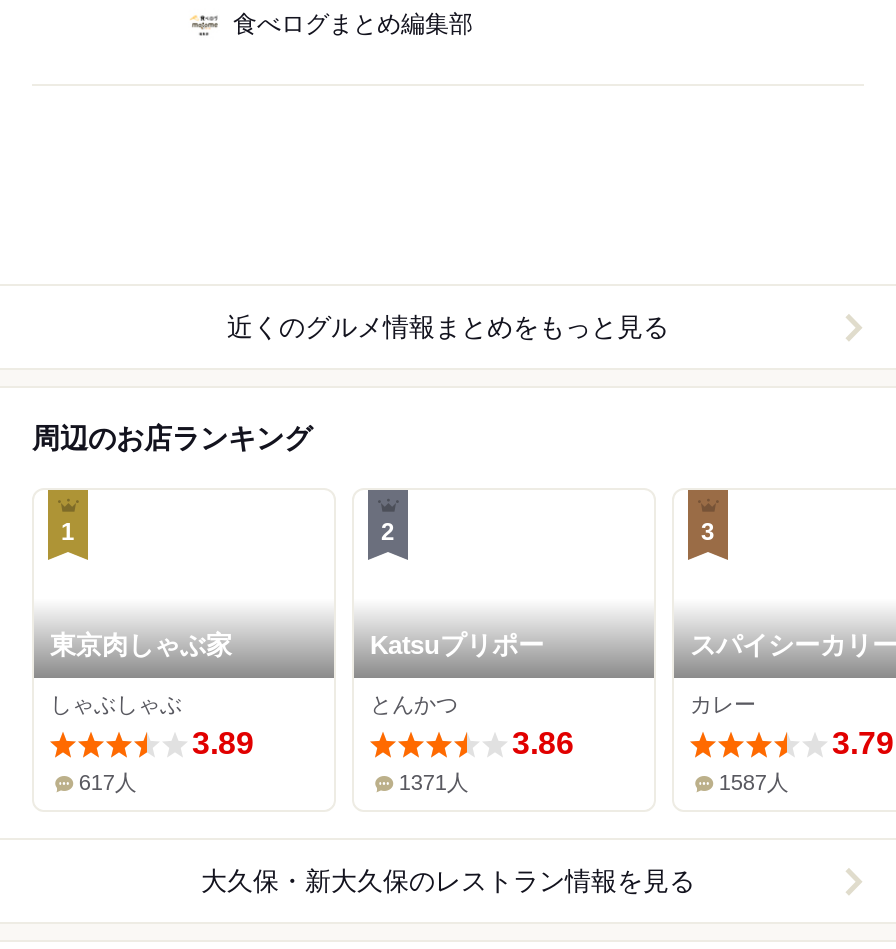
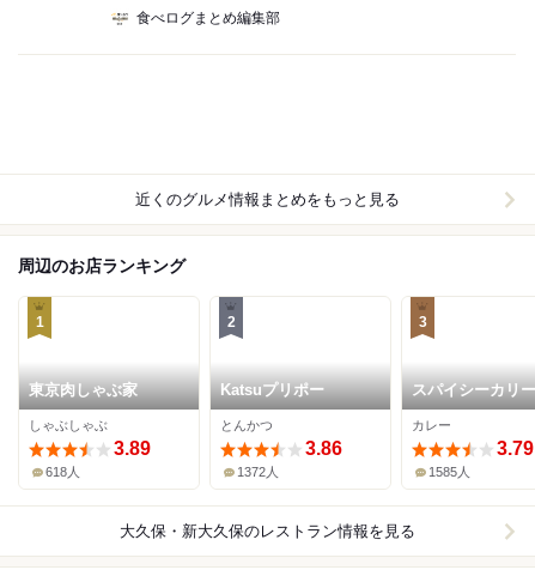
- 617人
+ 618人

- 1371人
+ 1372人

- 1587人
+ 1585人
